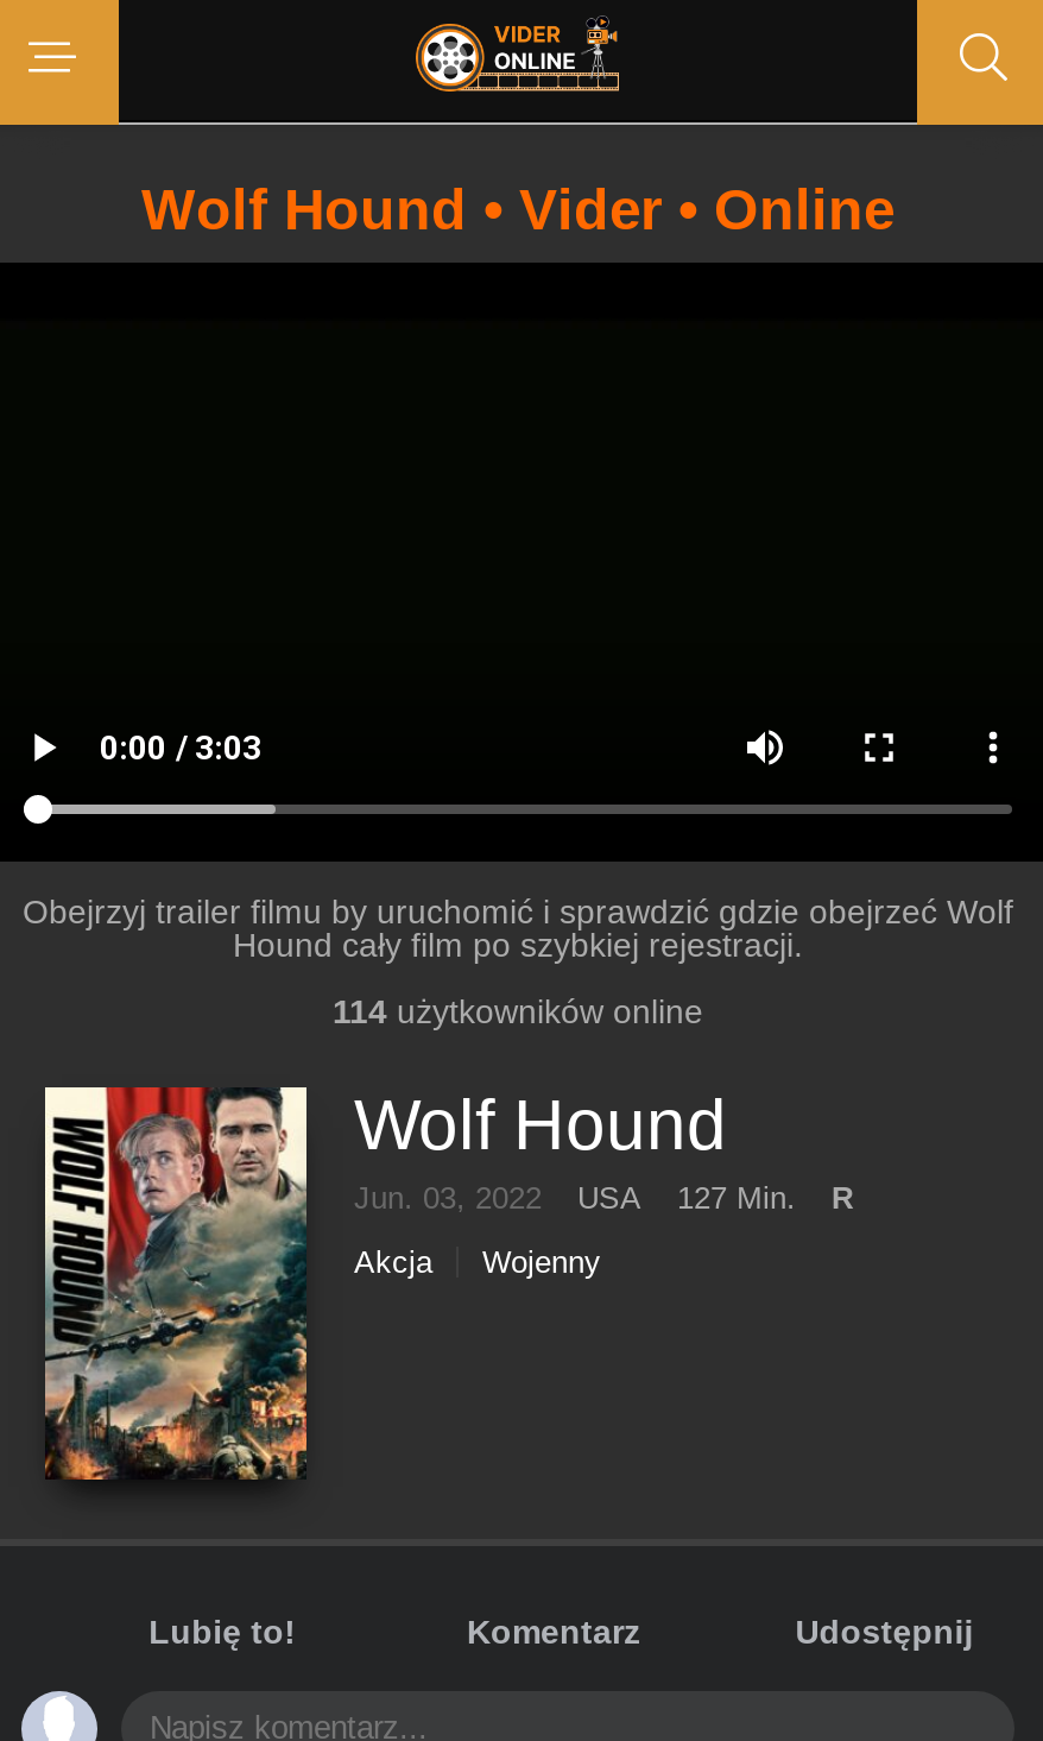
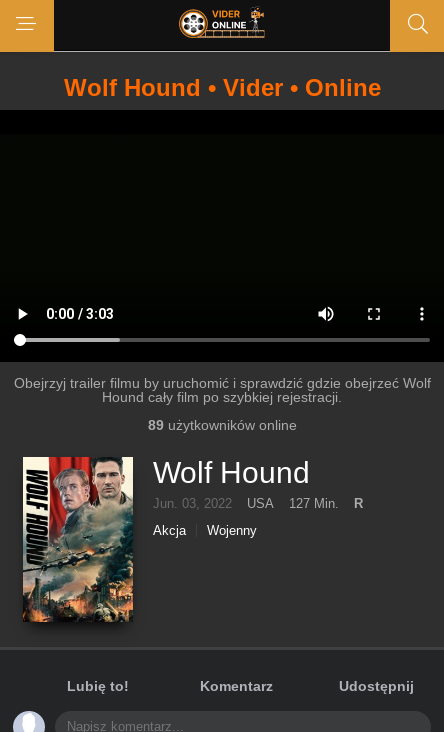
- 114 użytkowników online
+ 89 użytkowników online
